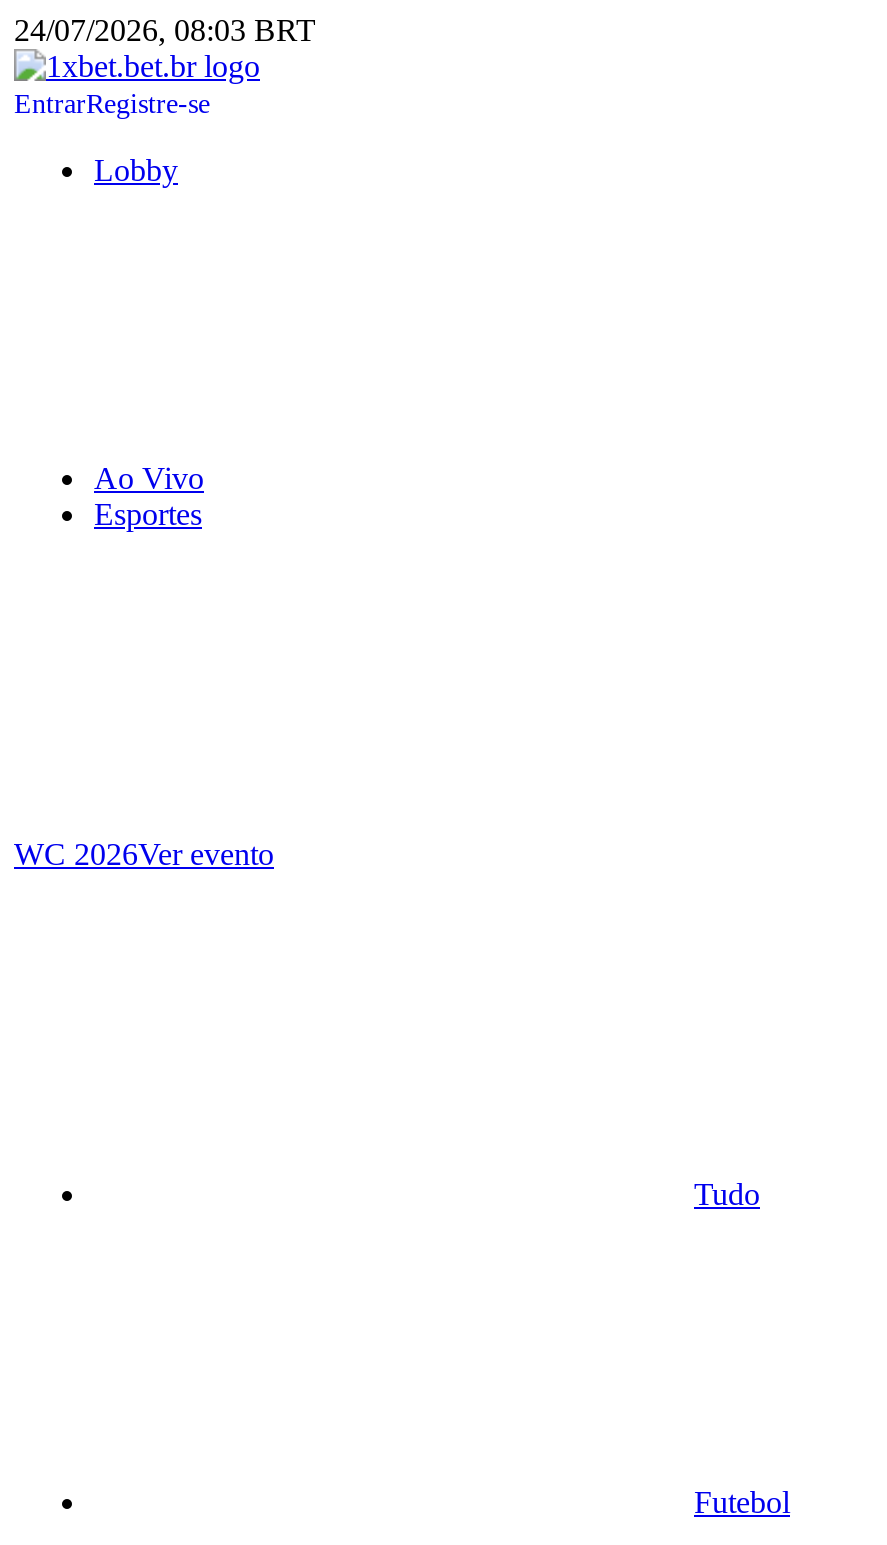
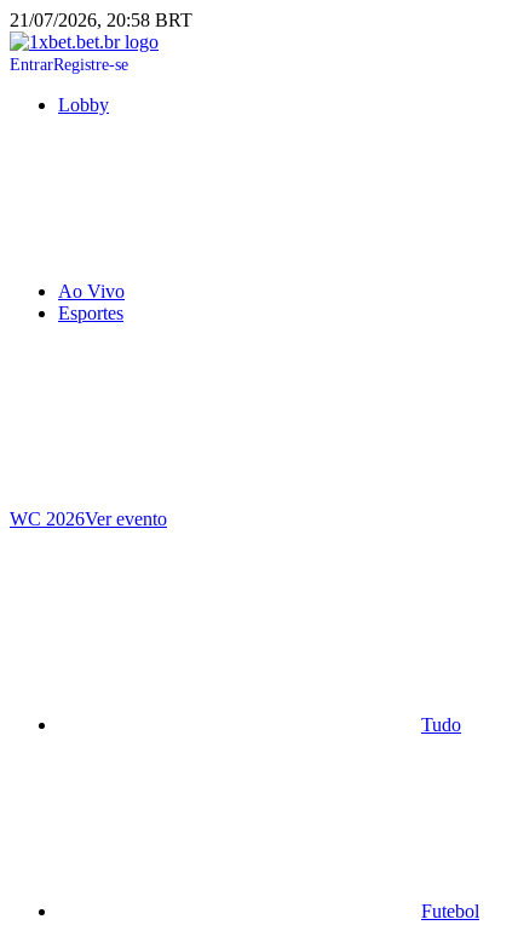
- 24/07/2026, 08:03 BRT
+ 21/07/2026, 20:58 BRT
